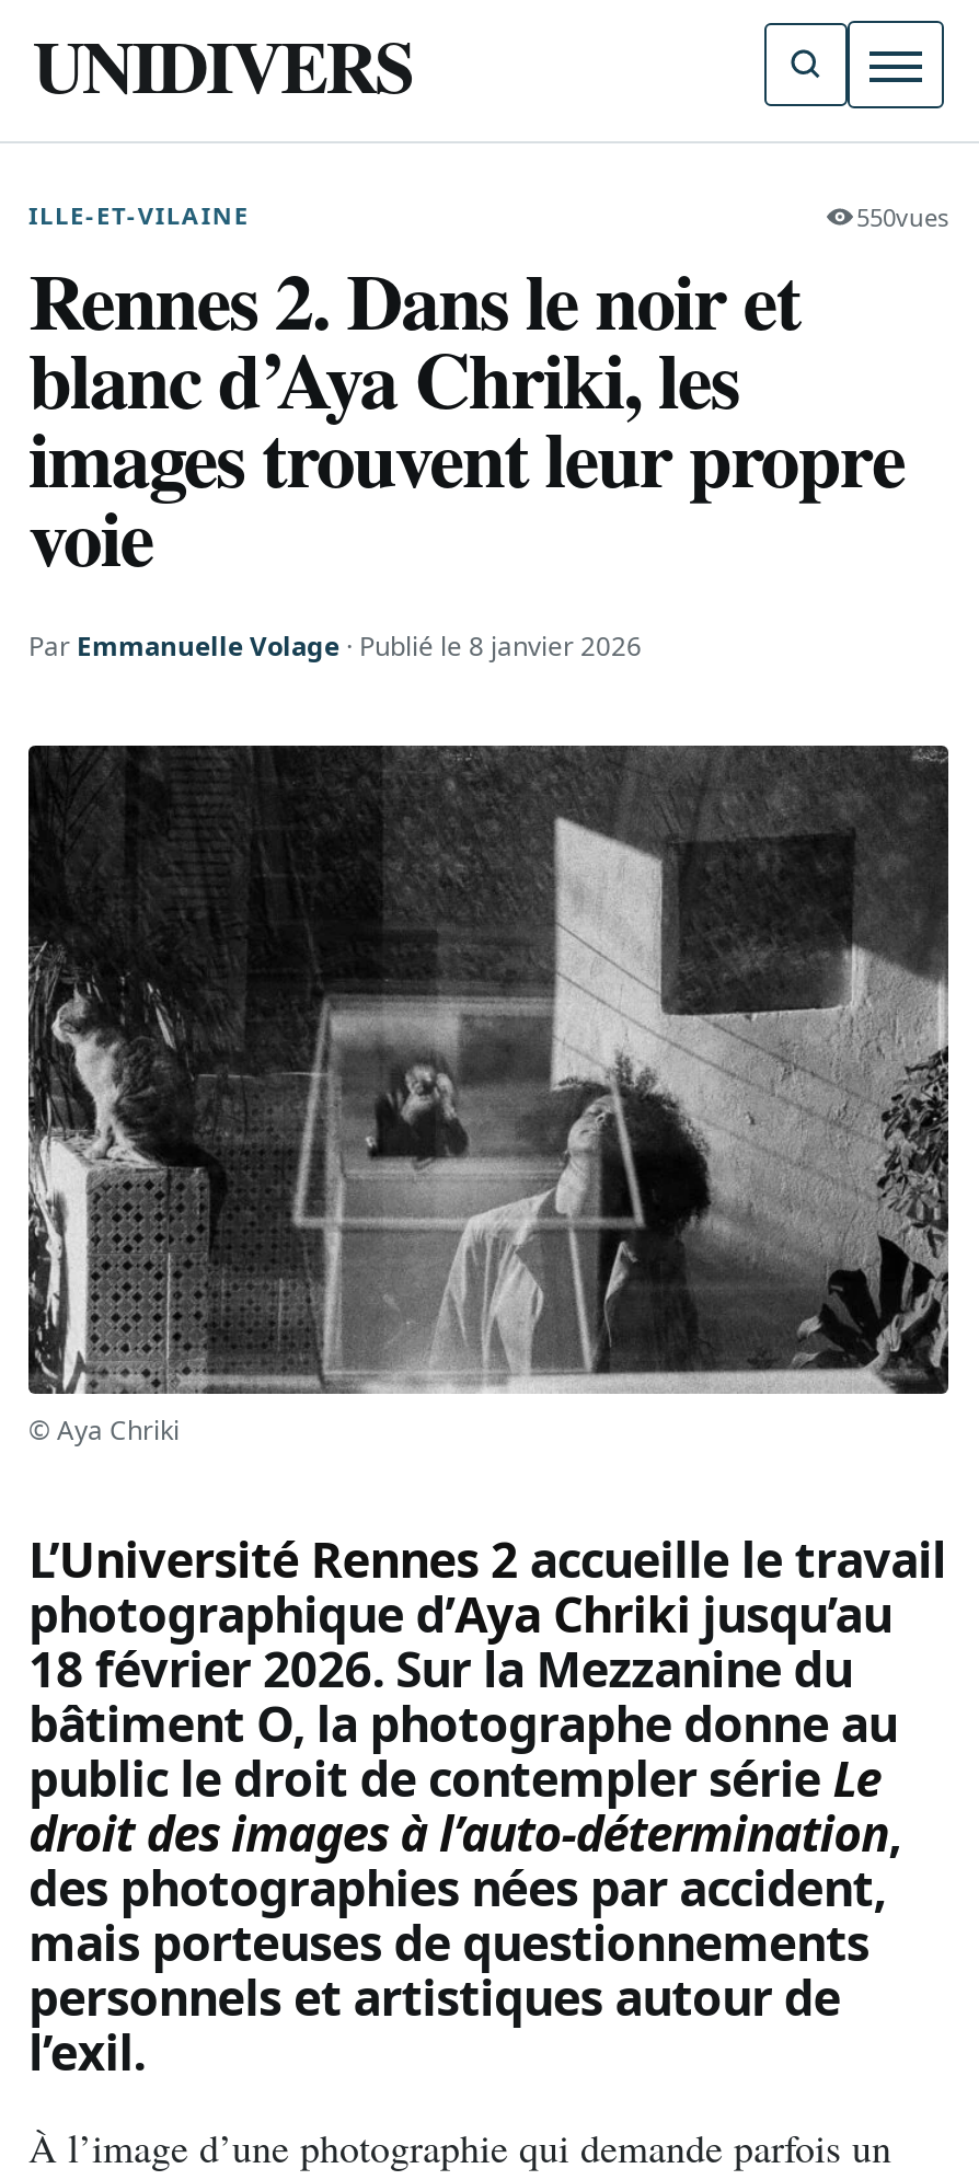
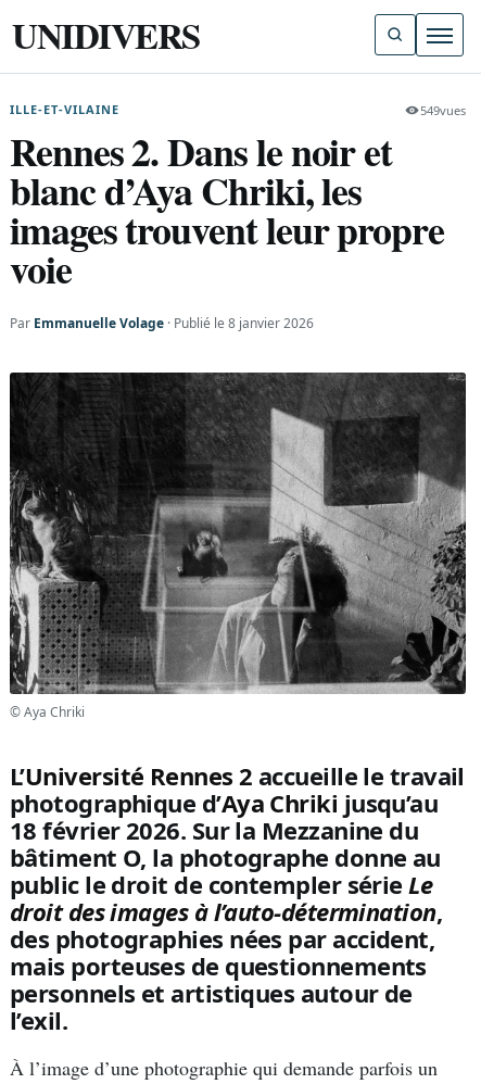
- 550vues
+ 549vues
